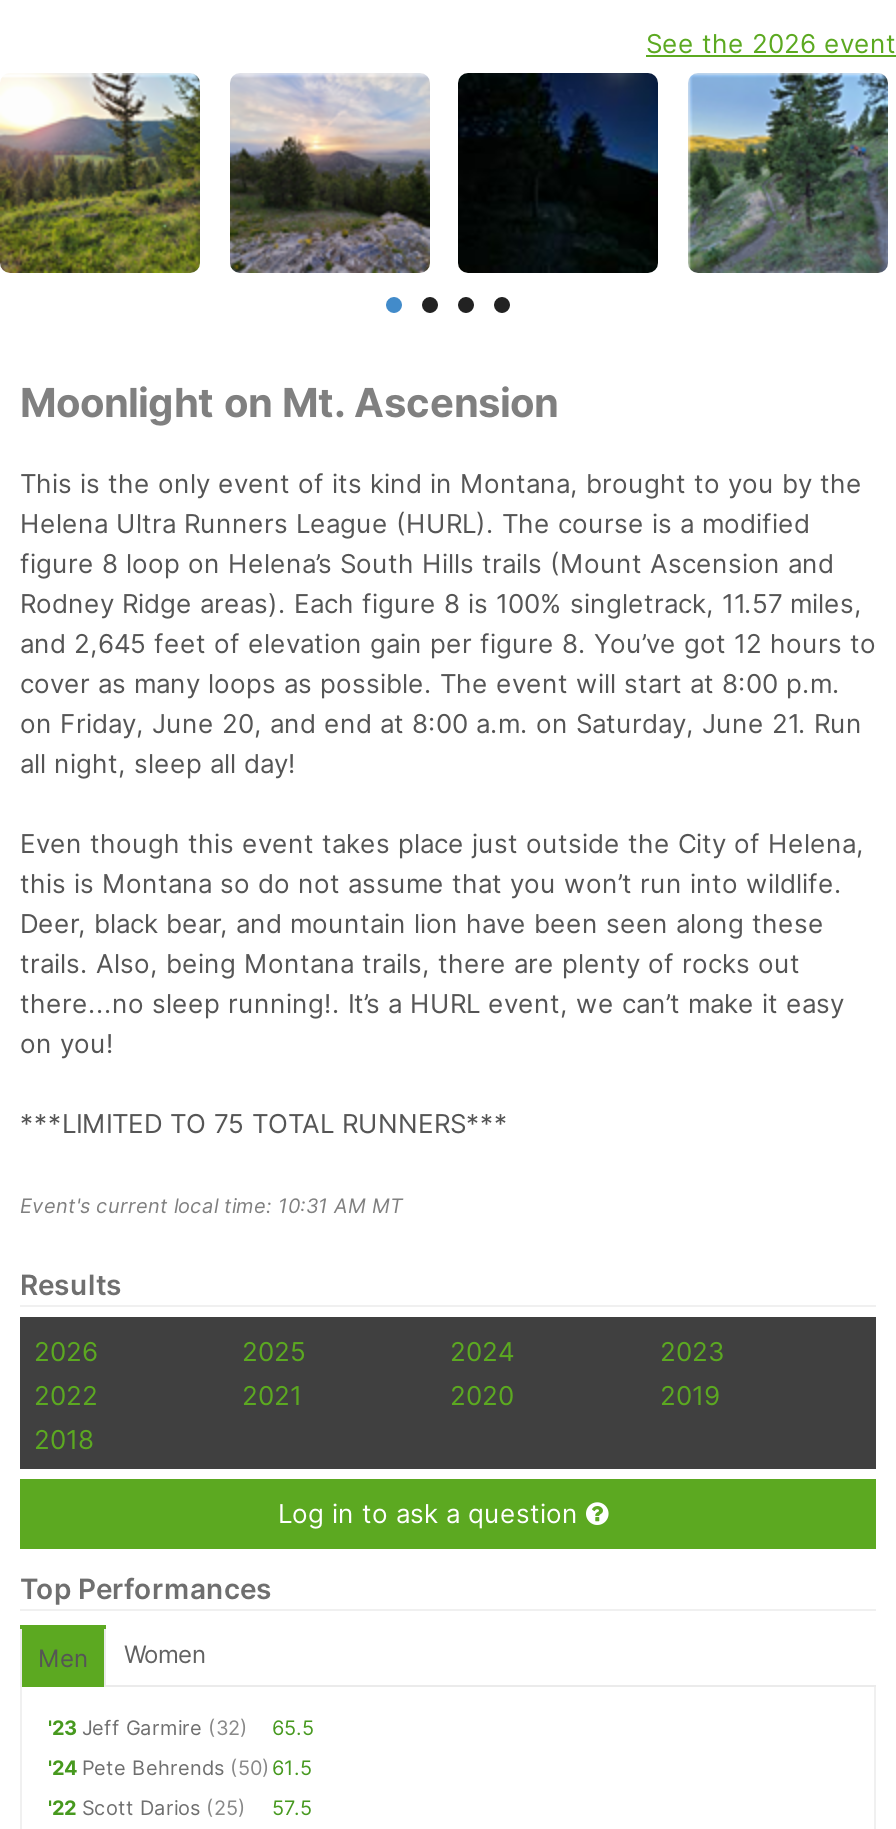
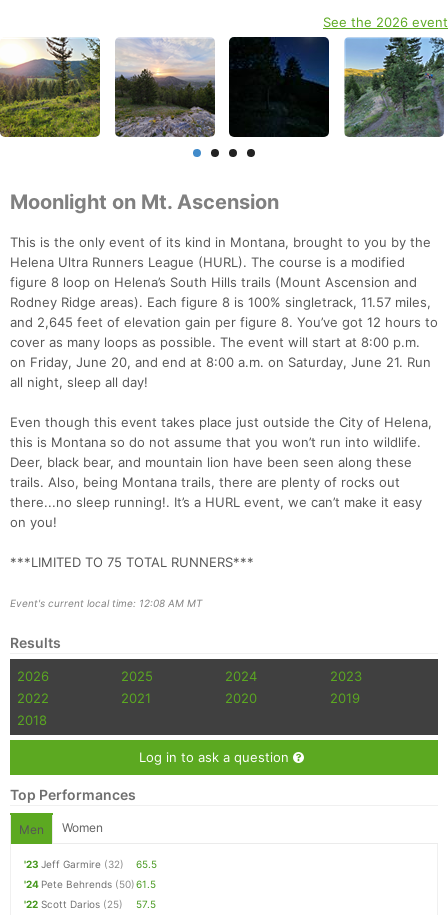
- Event's current local time: 10:31 AM MT
+ Event's current local time: 12:08 AM MT
